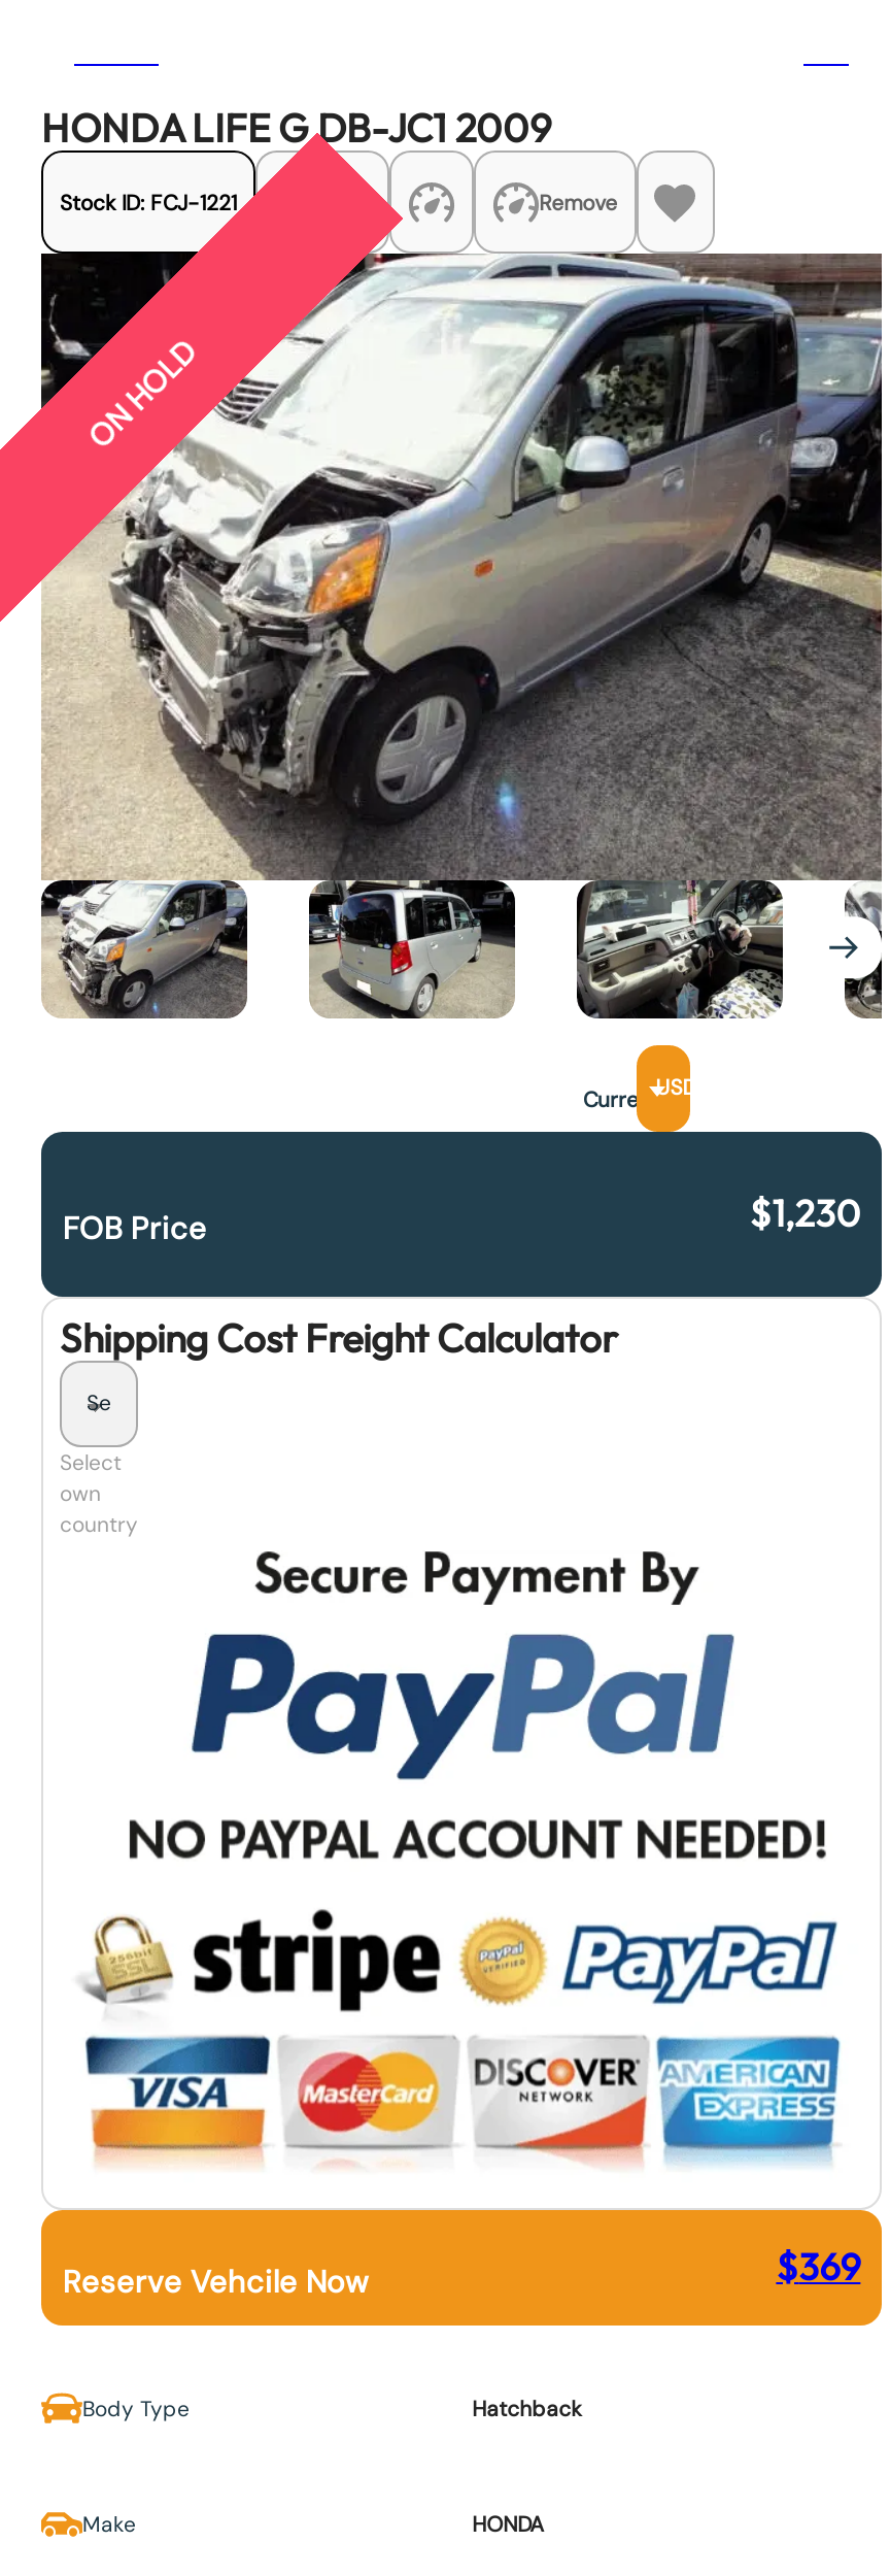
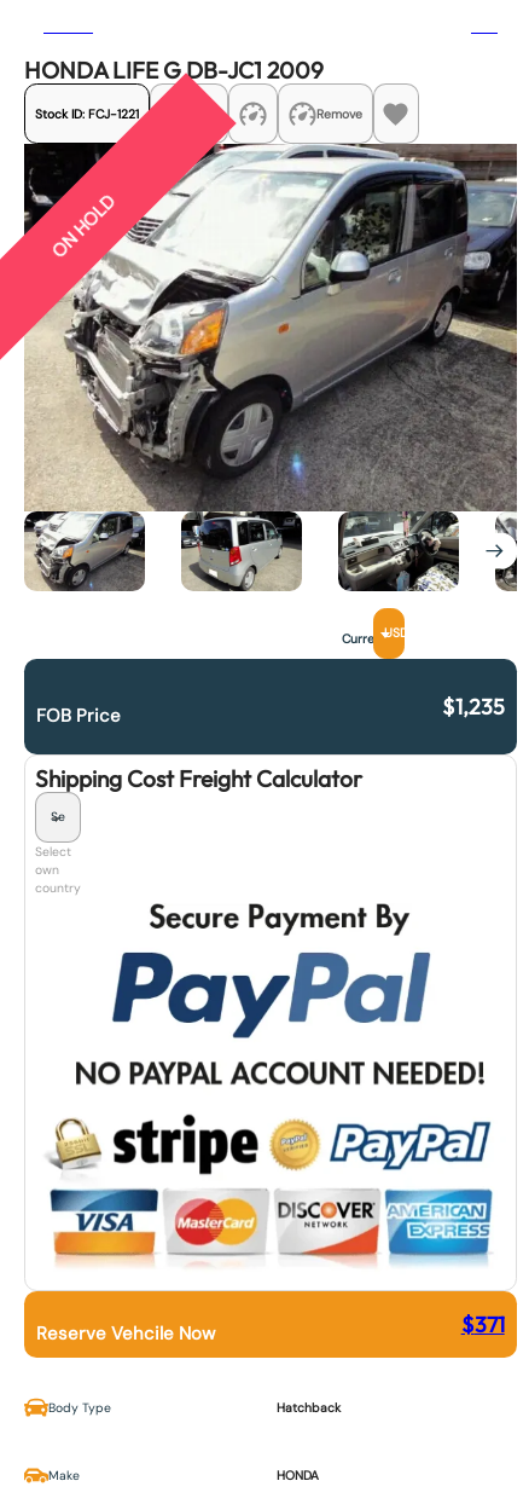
- $1,230
+ $1,235

- $369
+ $371
